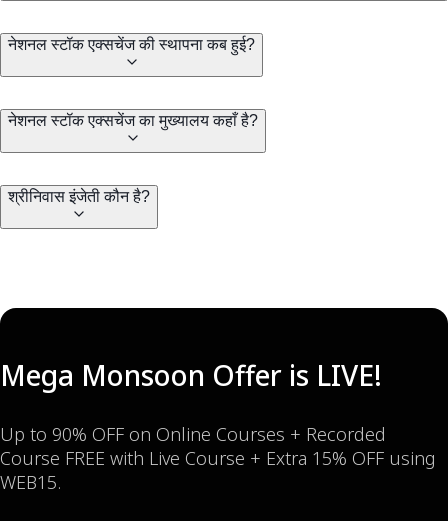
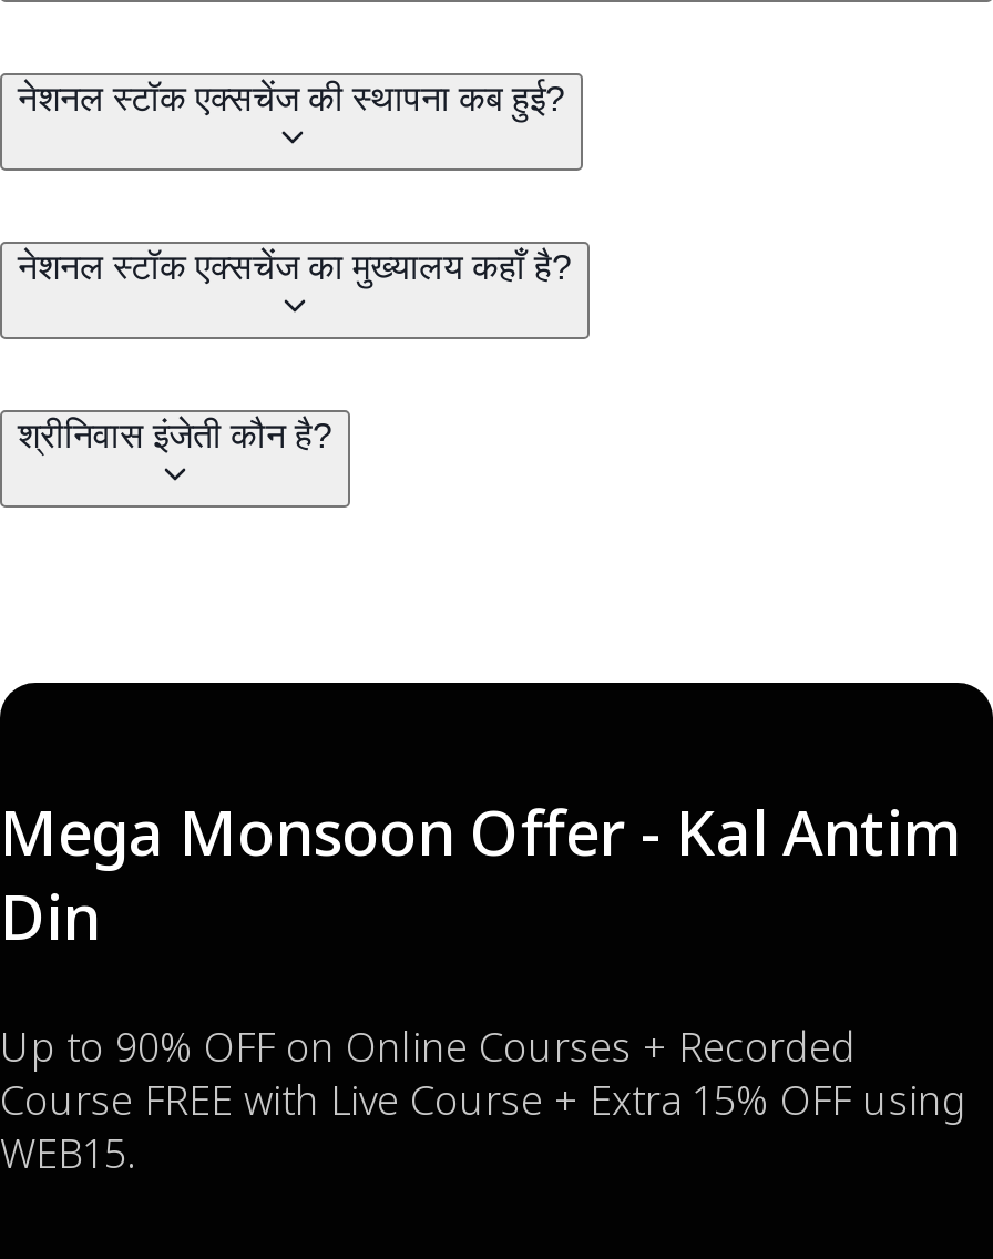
- Mega Monsoon Offer is LIVE!
+ Mega Monsoon Offer - Kal Antim
+ Din
